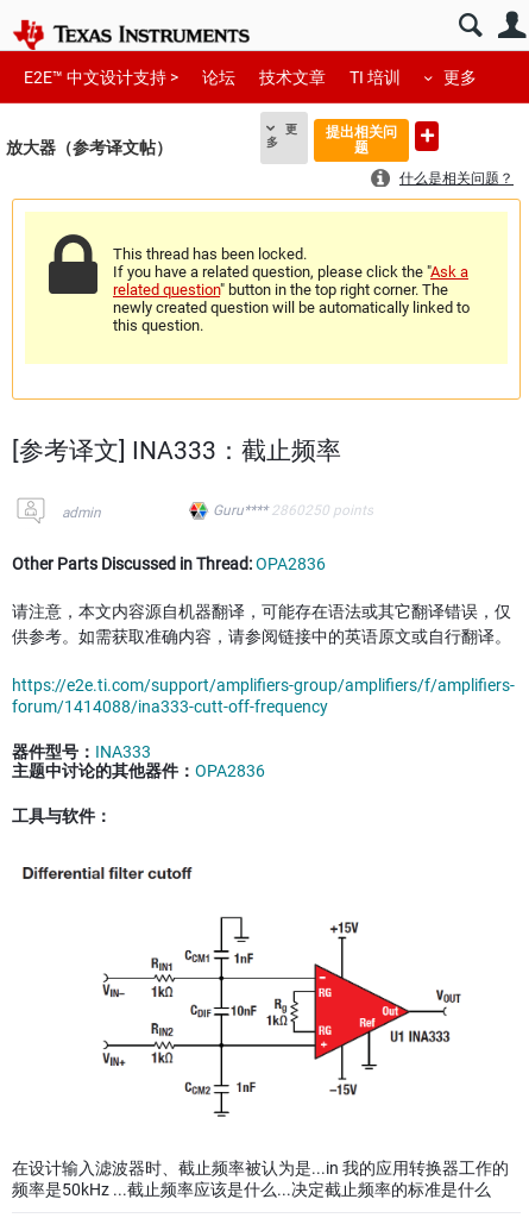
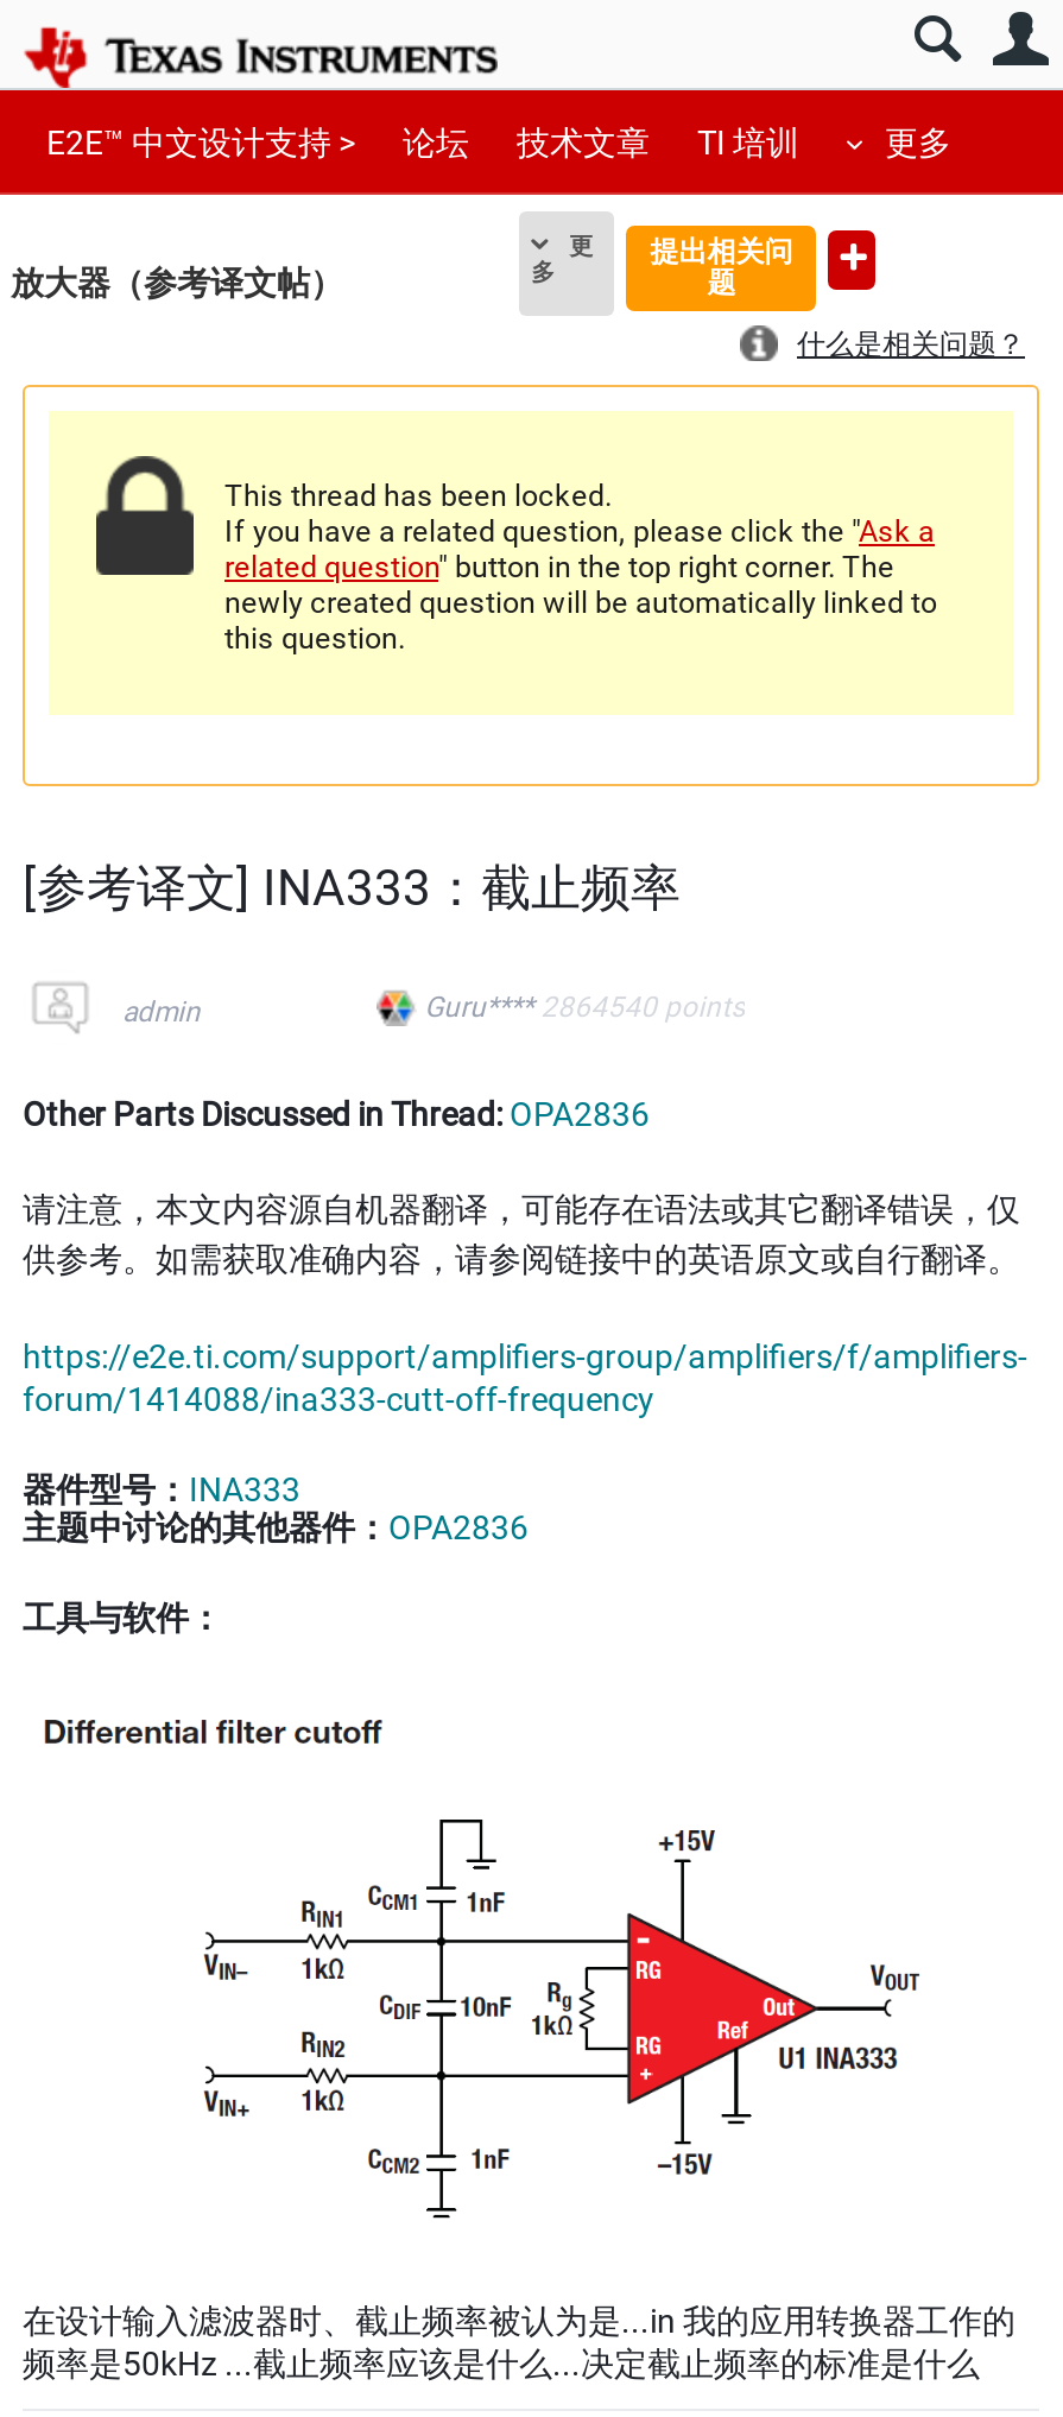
- Guru**** 2860250 points
+ Guru**** 2864540 points
